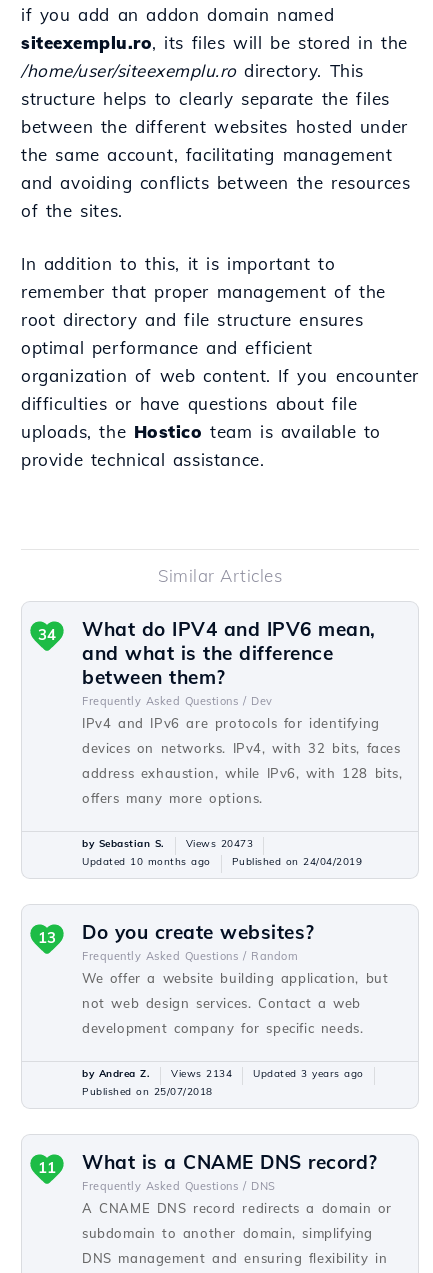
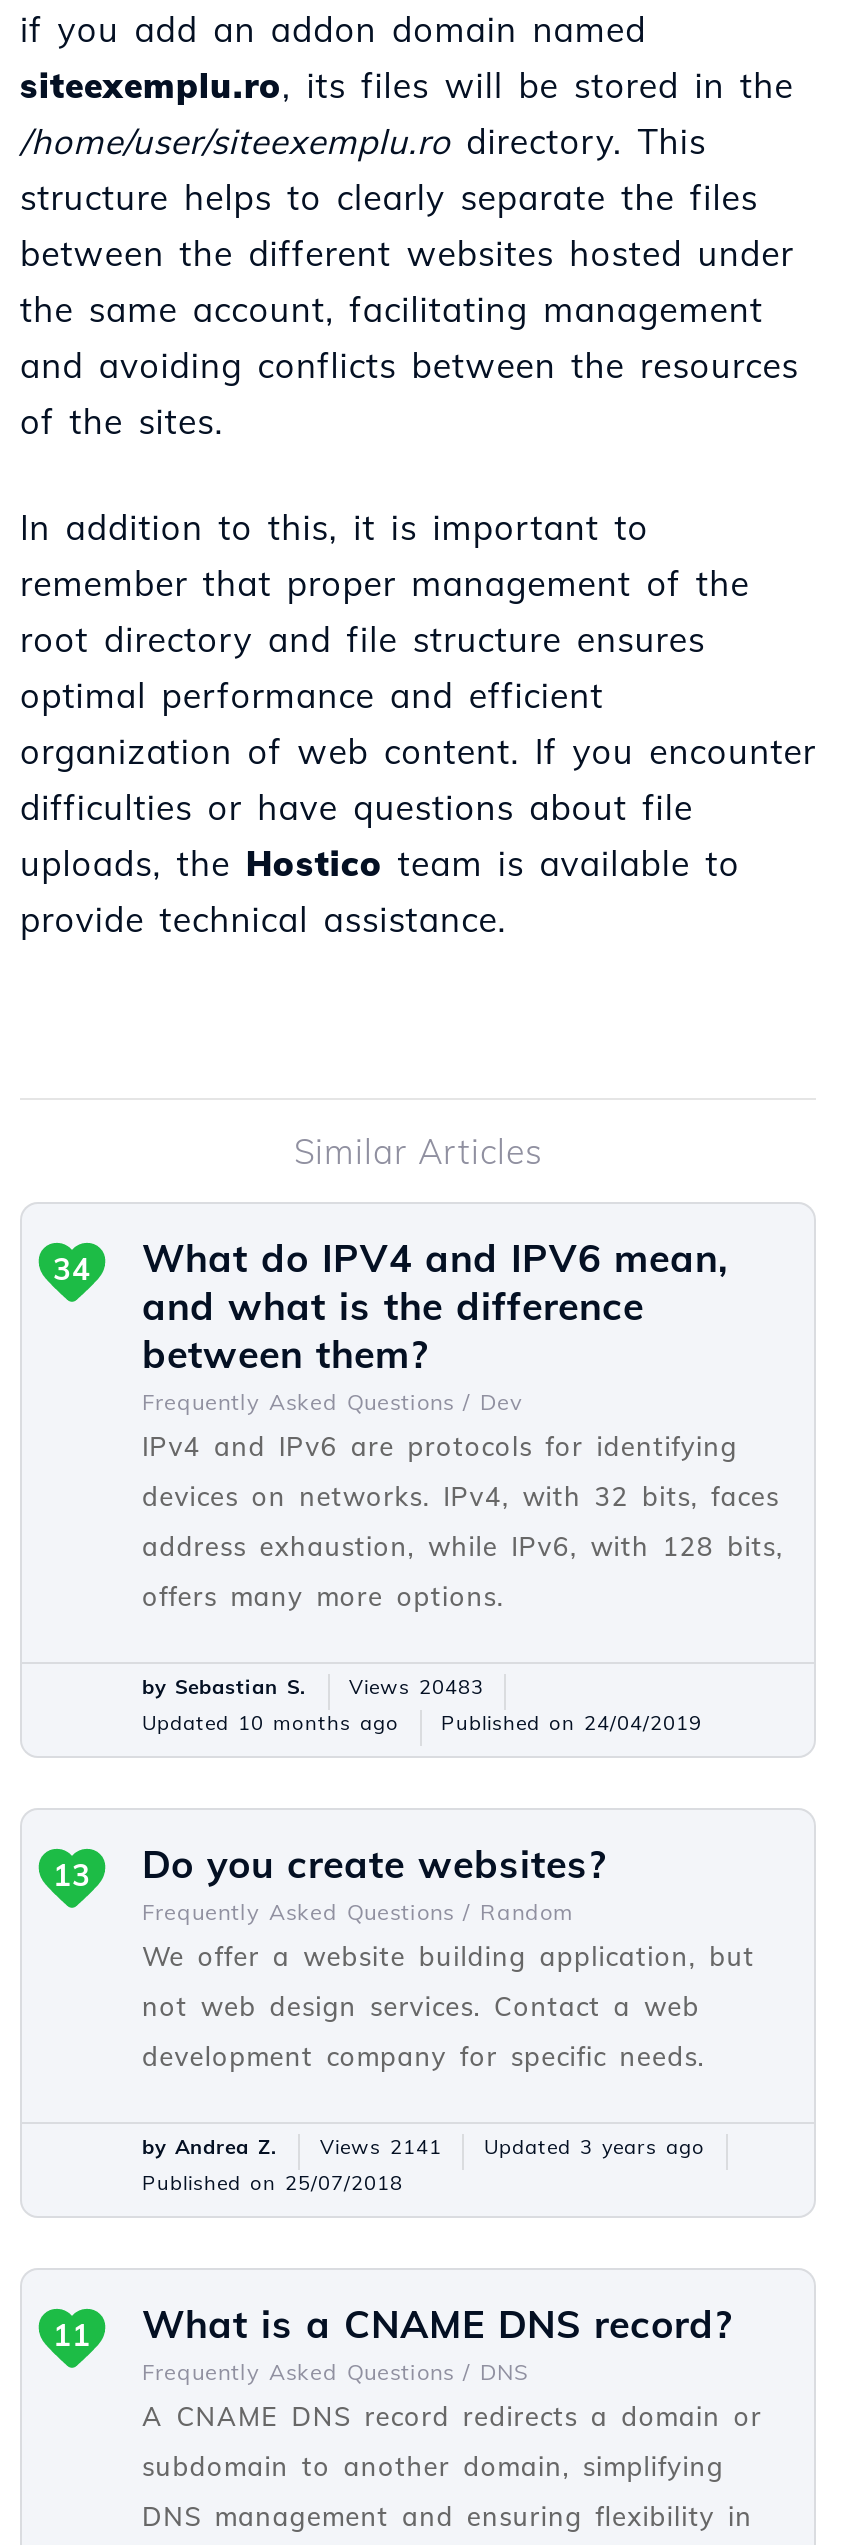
- by Sebastian S. Views 20473
+ by Sebastian S. Views 20483

- by Andrea Z. Views 2134 Updated 3 years ago
+ by Andrea Z. Views 2141 Updated 3 years ago
